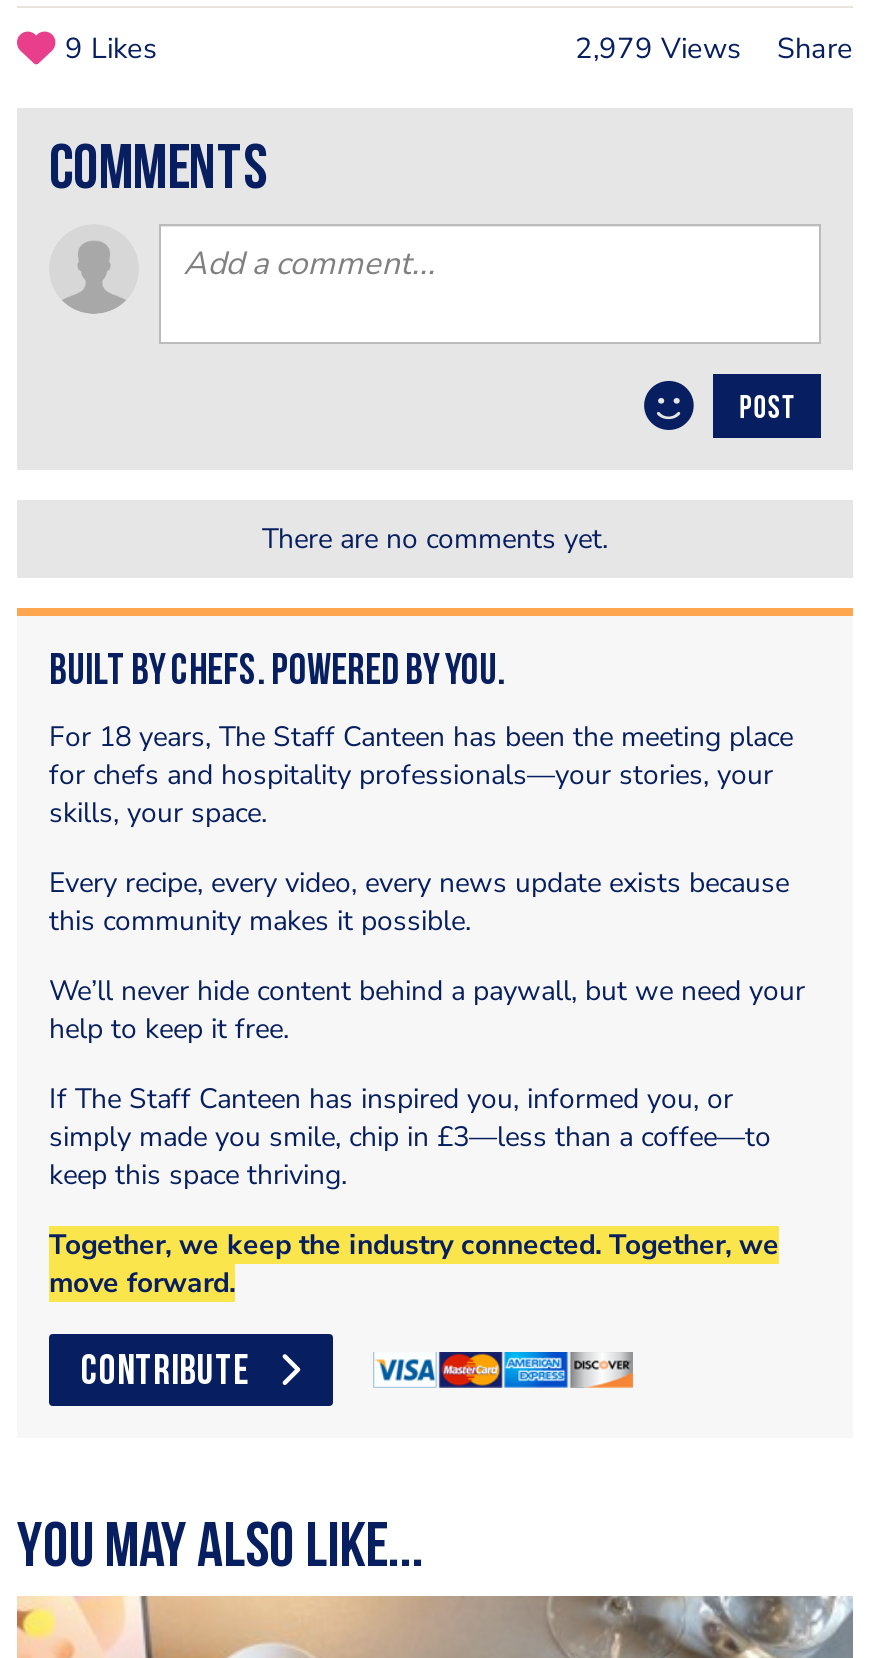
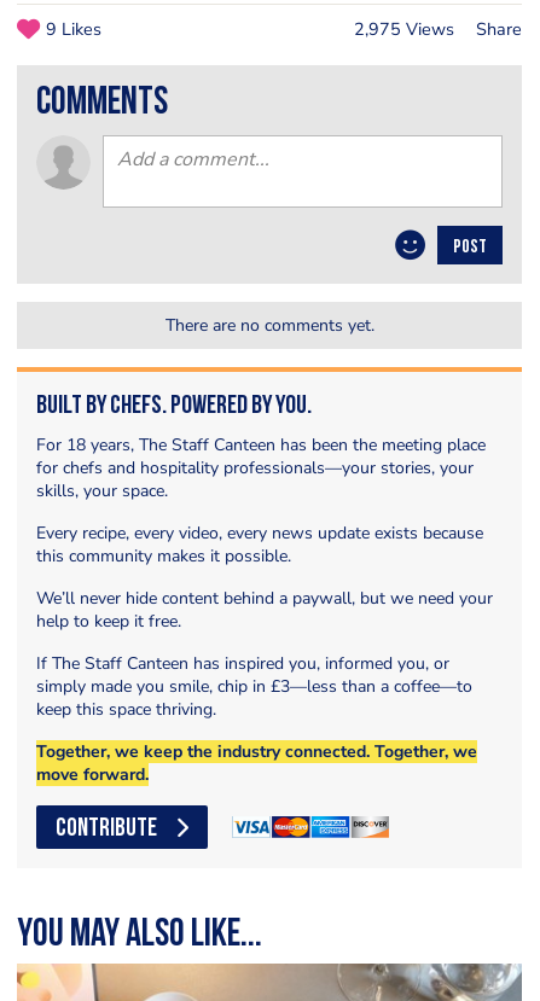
- 2,979 Views Share
+ 2,975 Views Share
